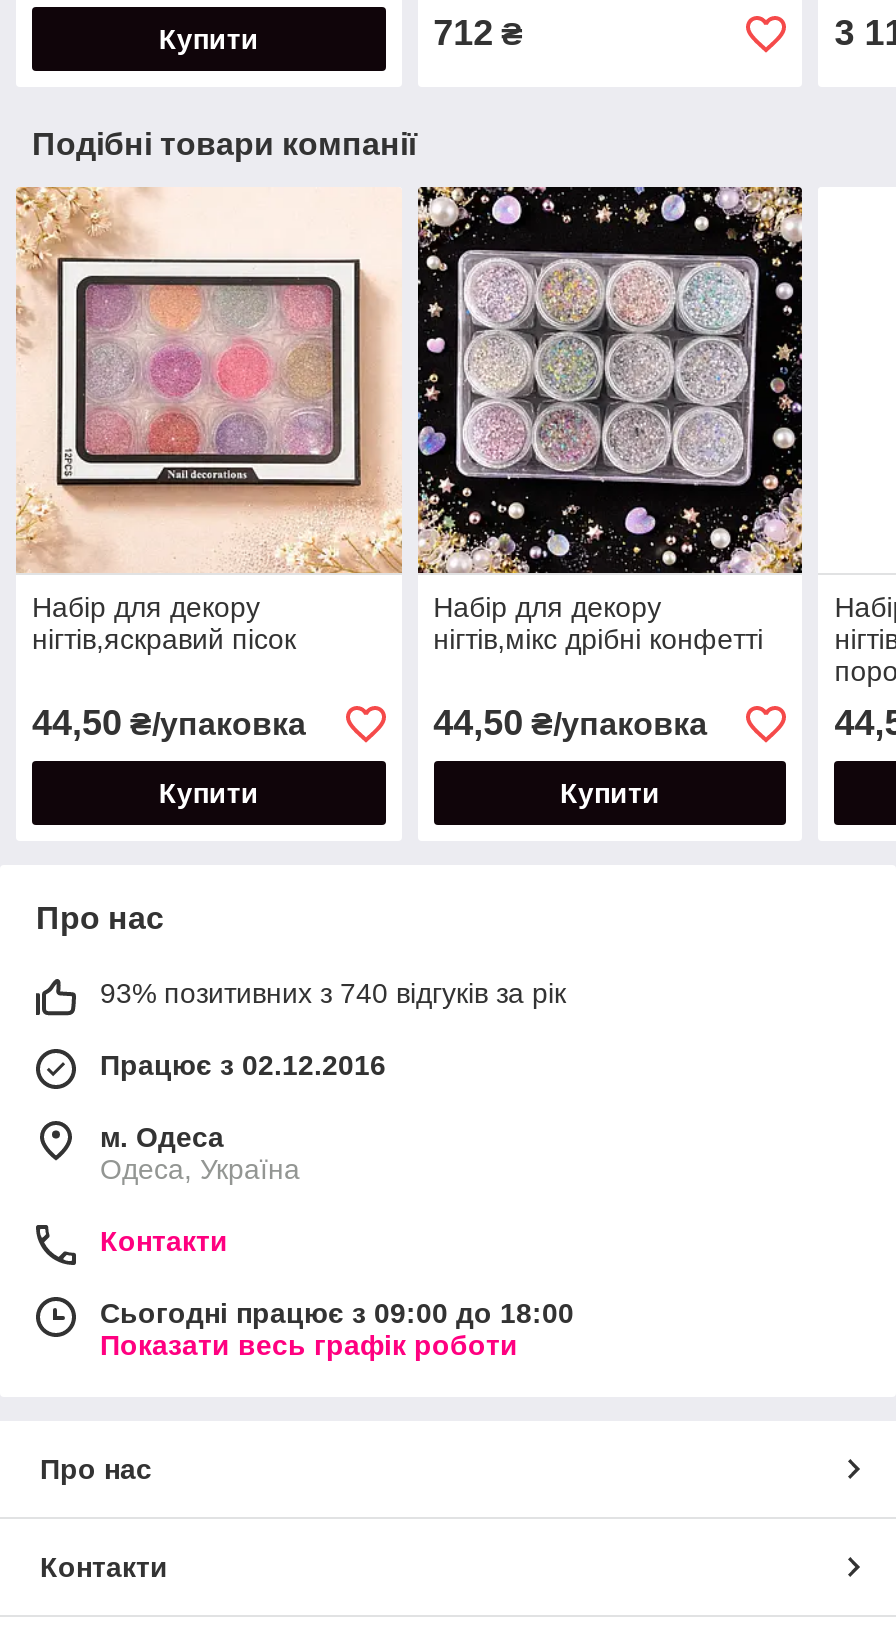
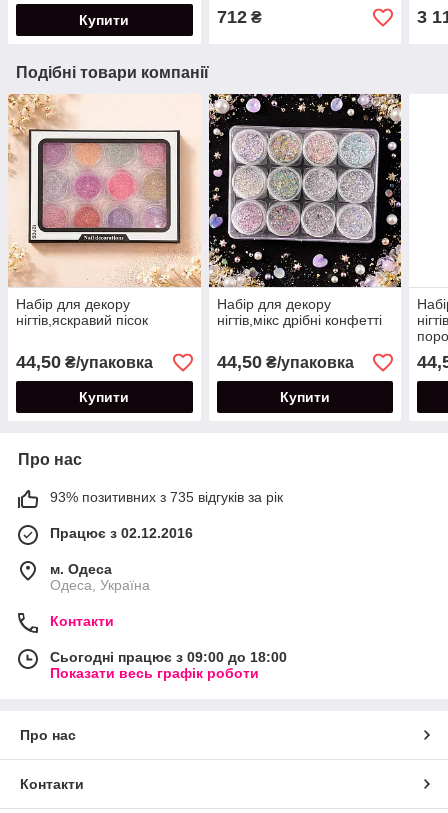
- 93% позитивних з 740 відгуків за рік
+ 93% позитивних з 735 відгуків за рік
